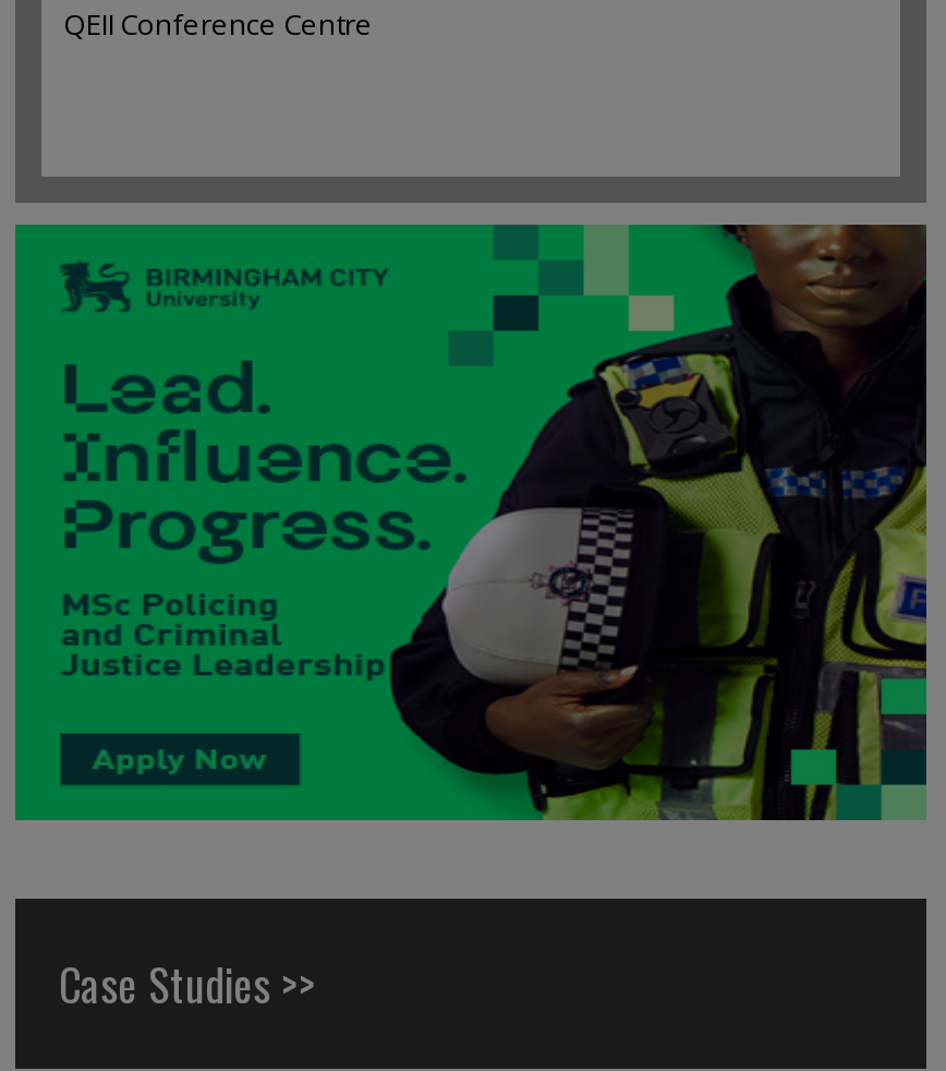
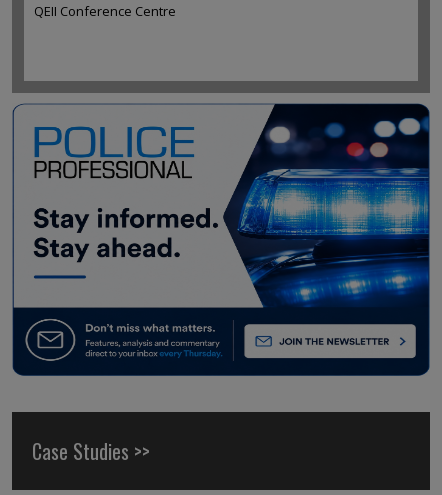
- [image]
+ [image]
